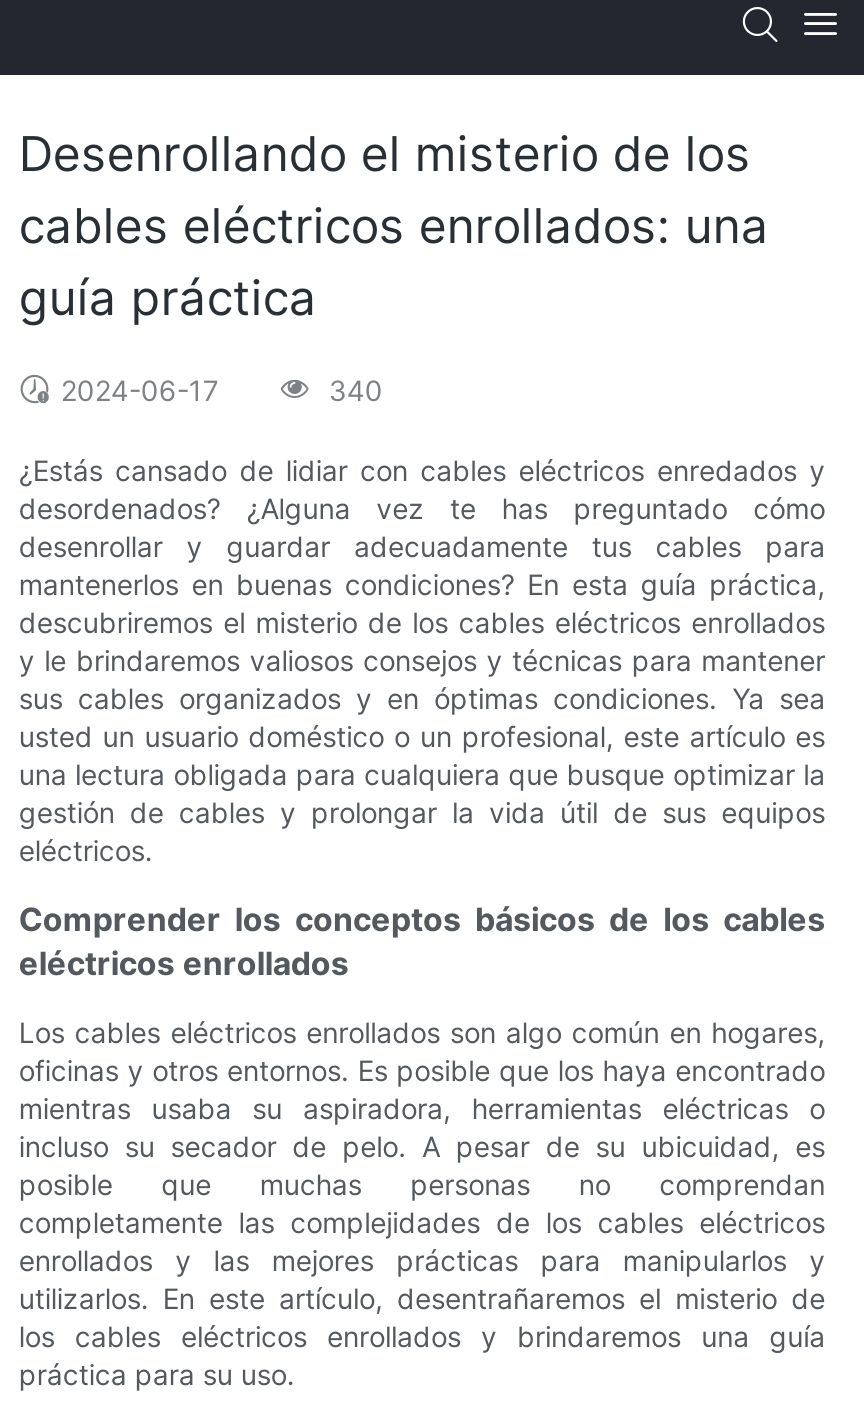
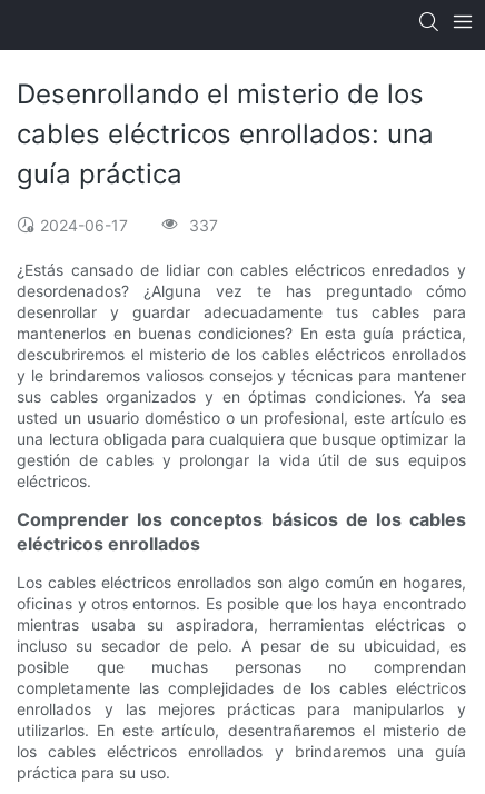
- 340
+ 337
